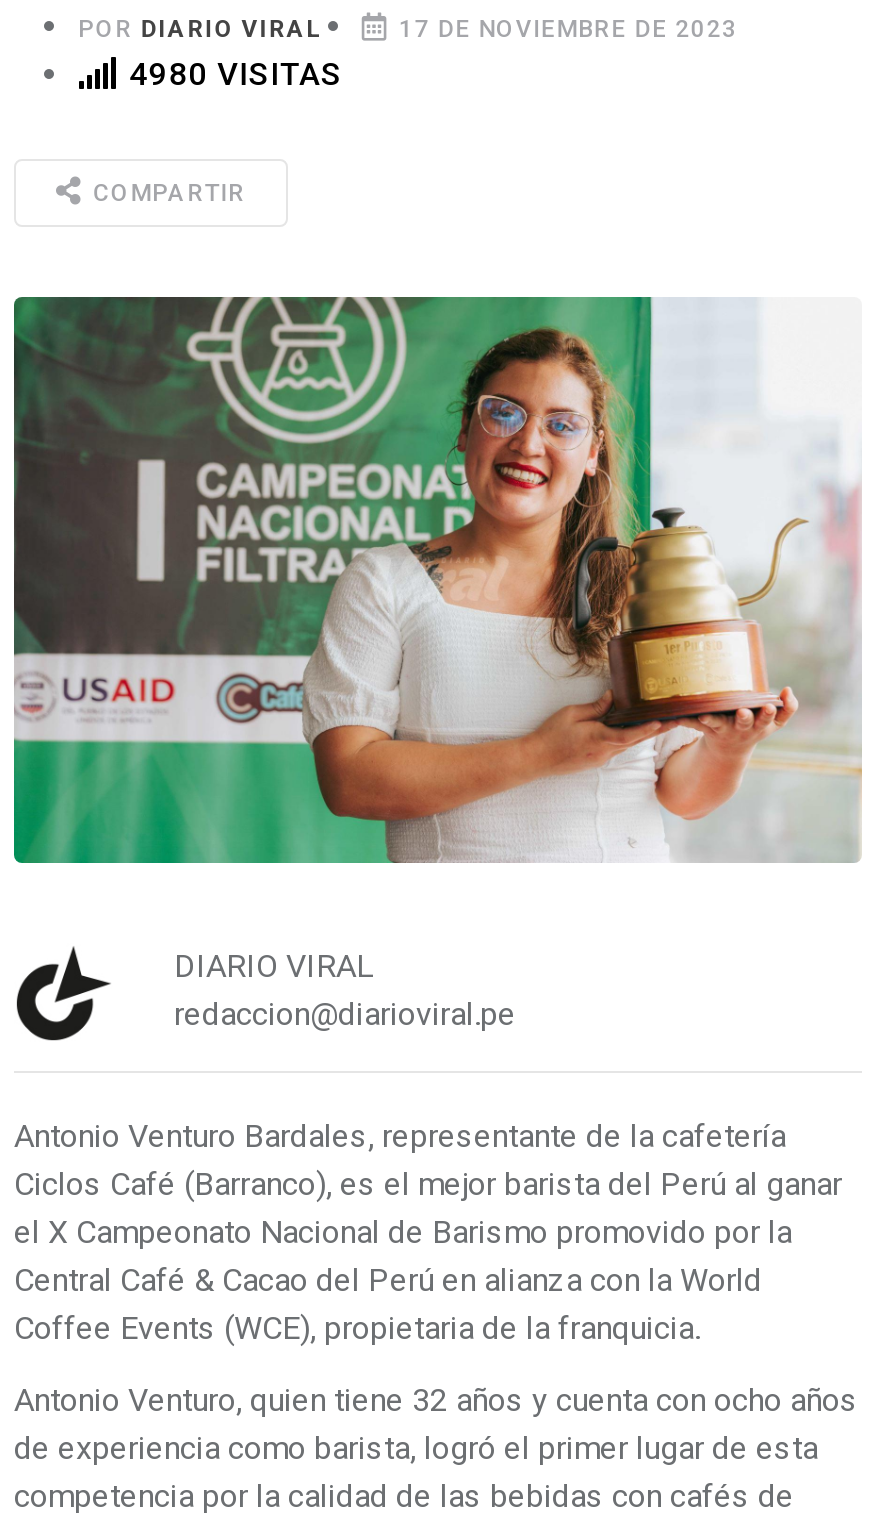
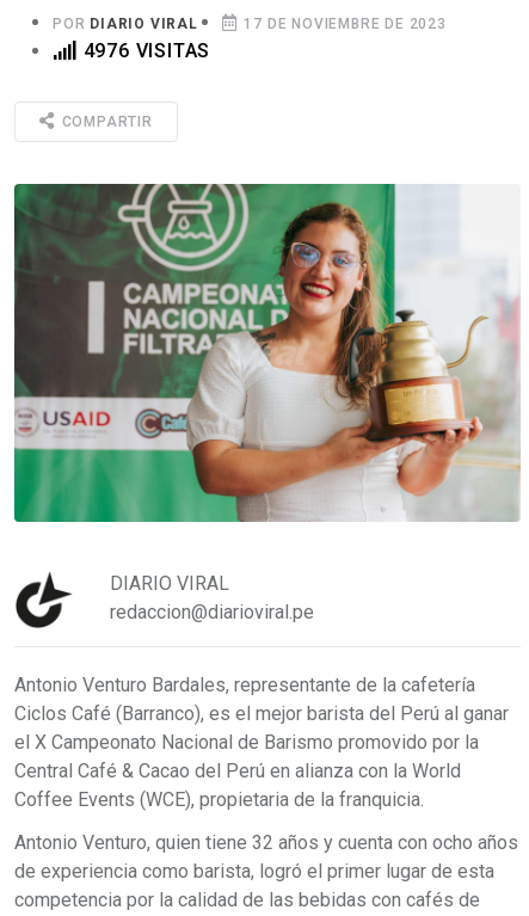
- 4980 VISITAS
+ 4976 VISITAS
